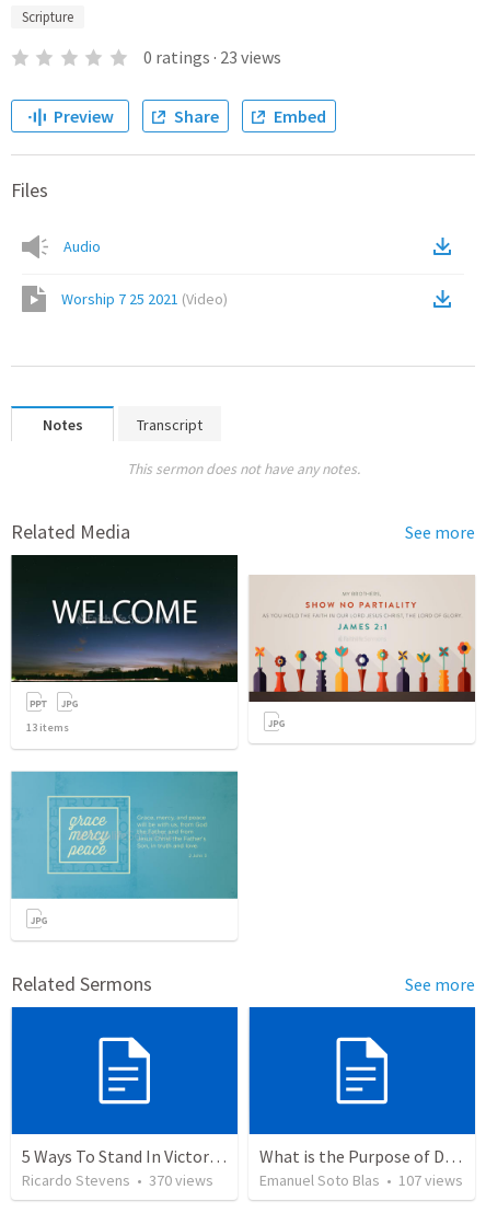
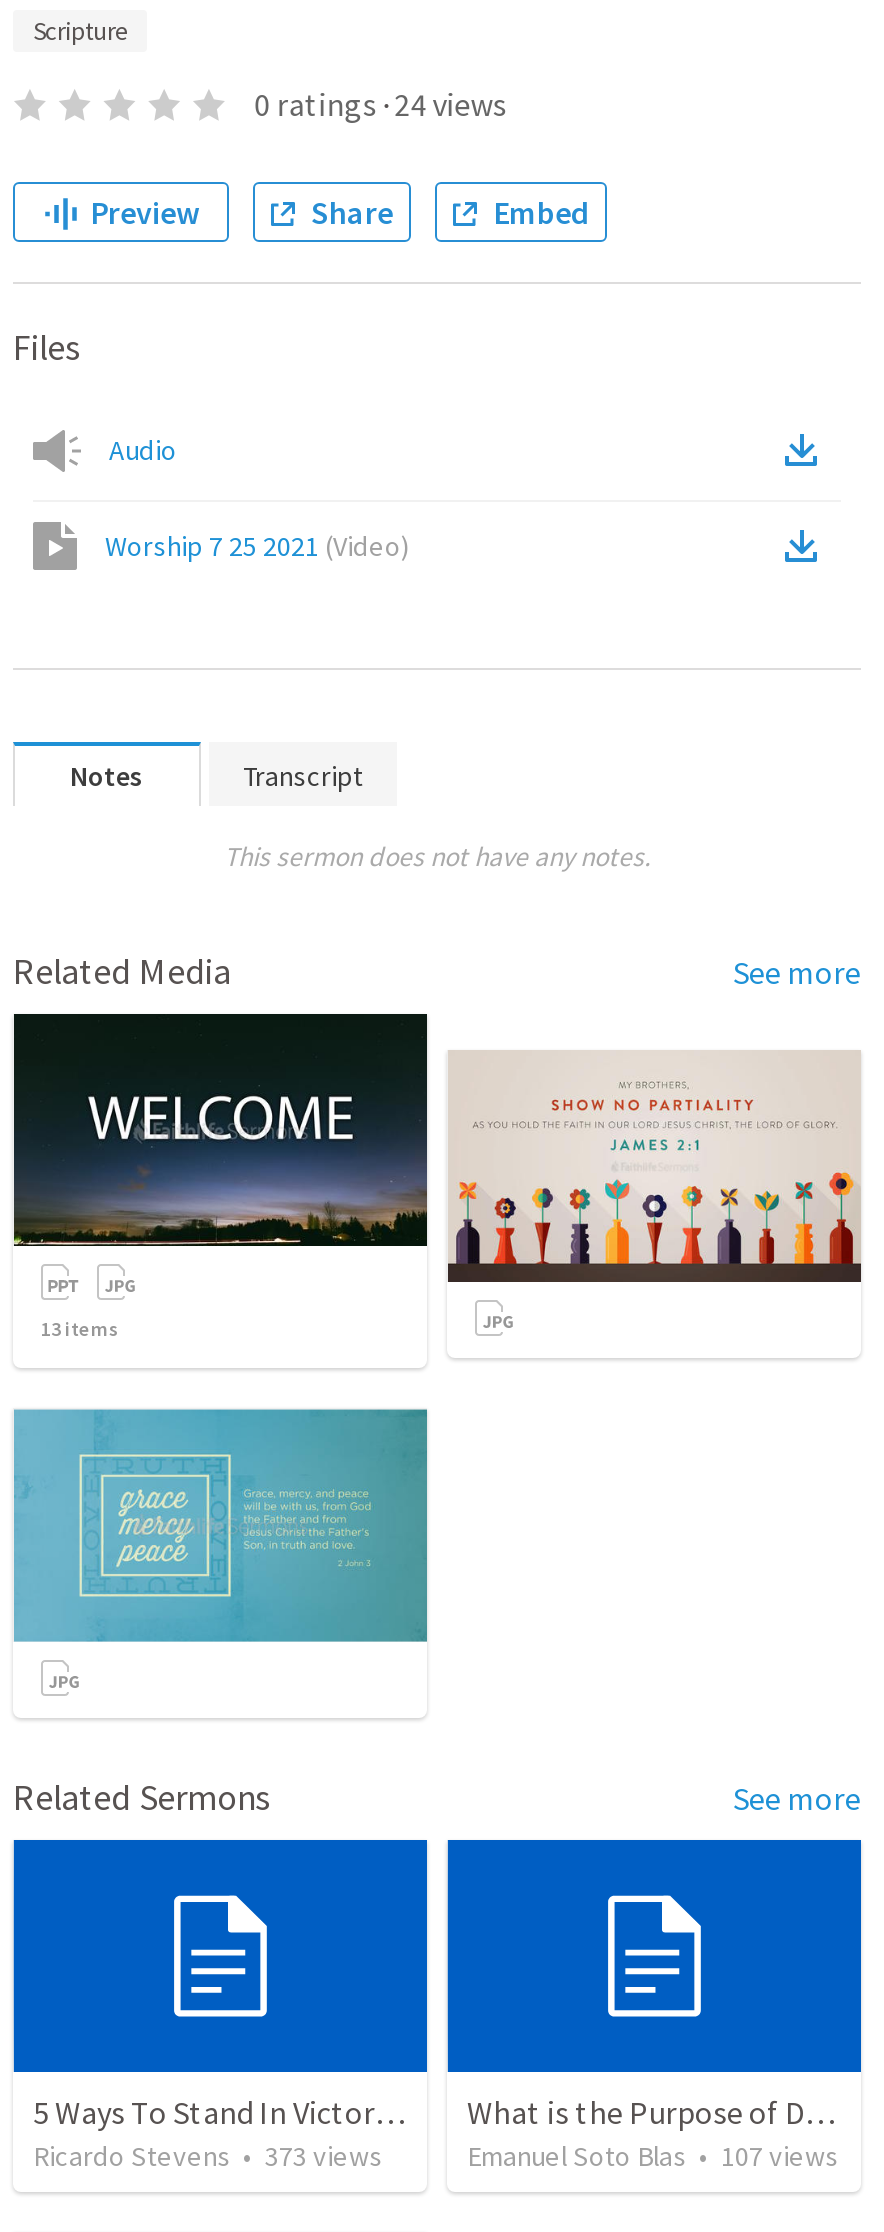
- 0 ratings · 23 views
+ 0 ratings · 24 views

- Ricardo Stevens • 370 views
+ Ricardo Stevens • 373 views
